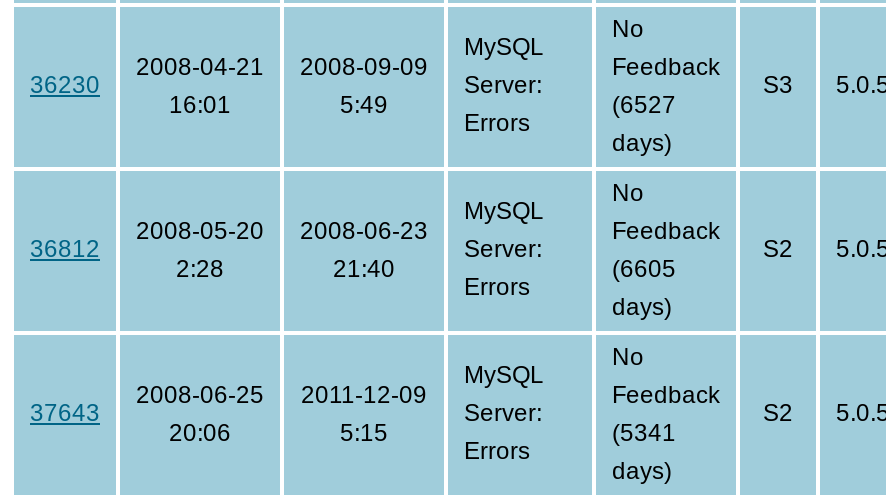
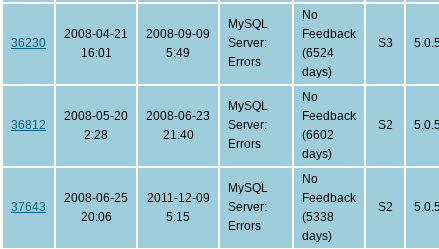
- (6527
+ (6524

- (6605
+ (6602

- (5341
+ (5338
